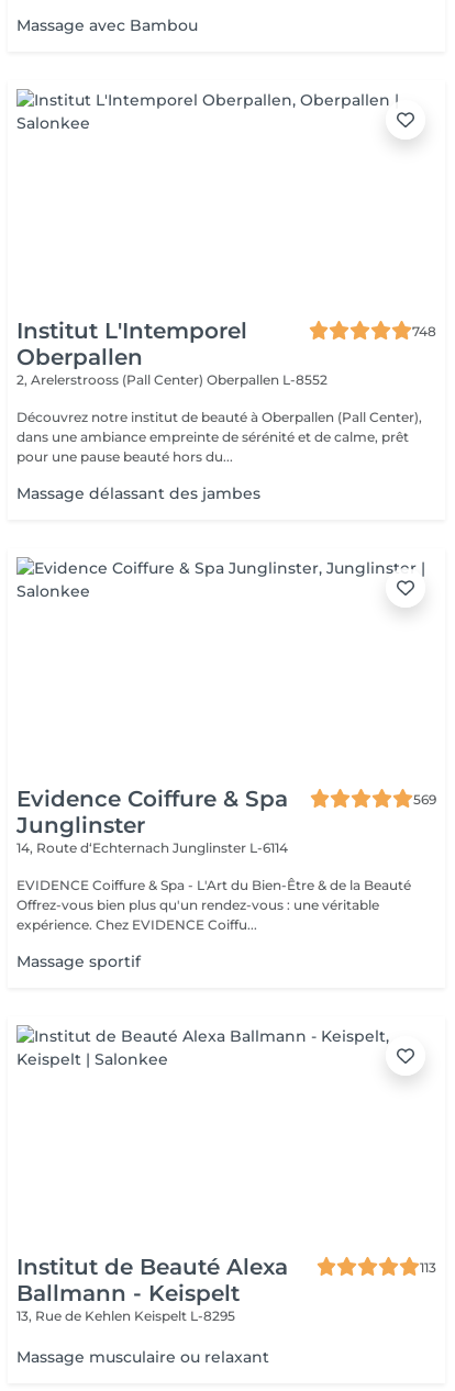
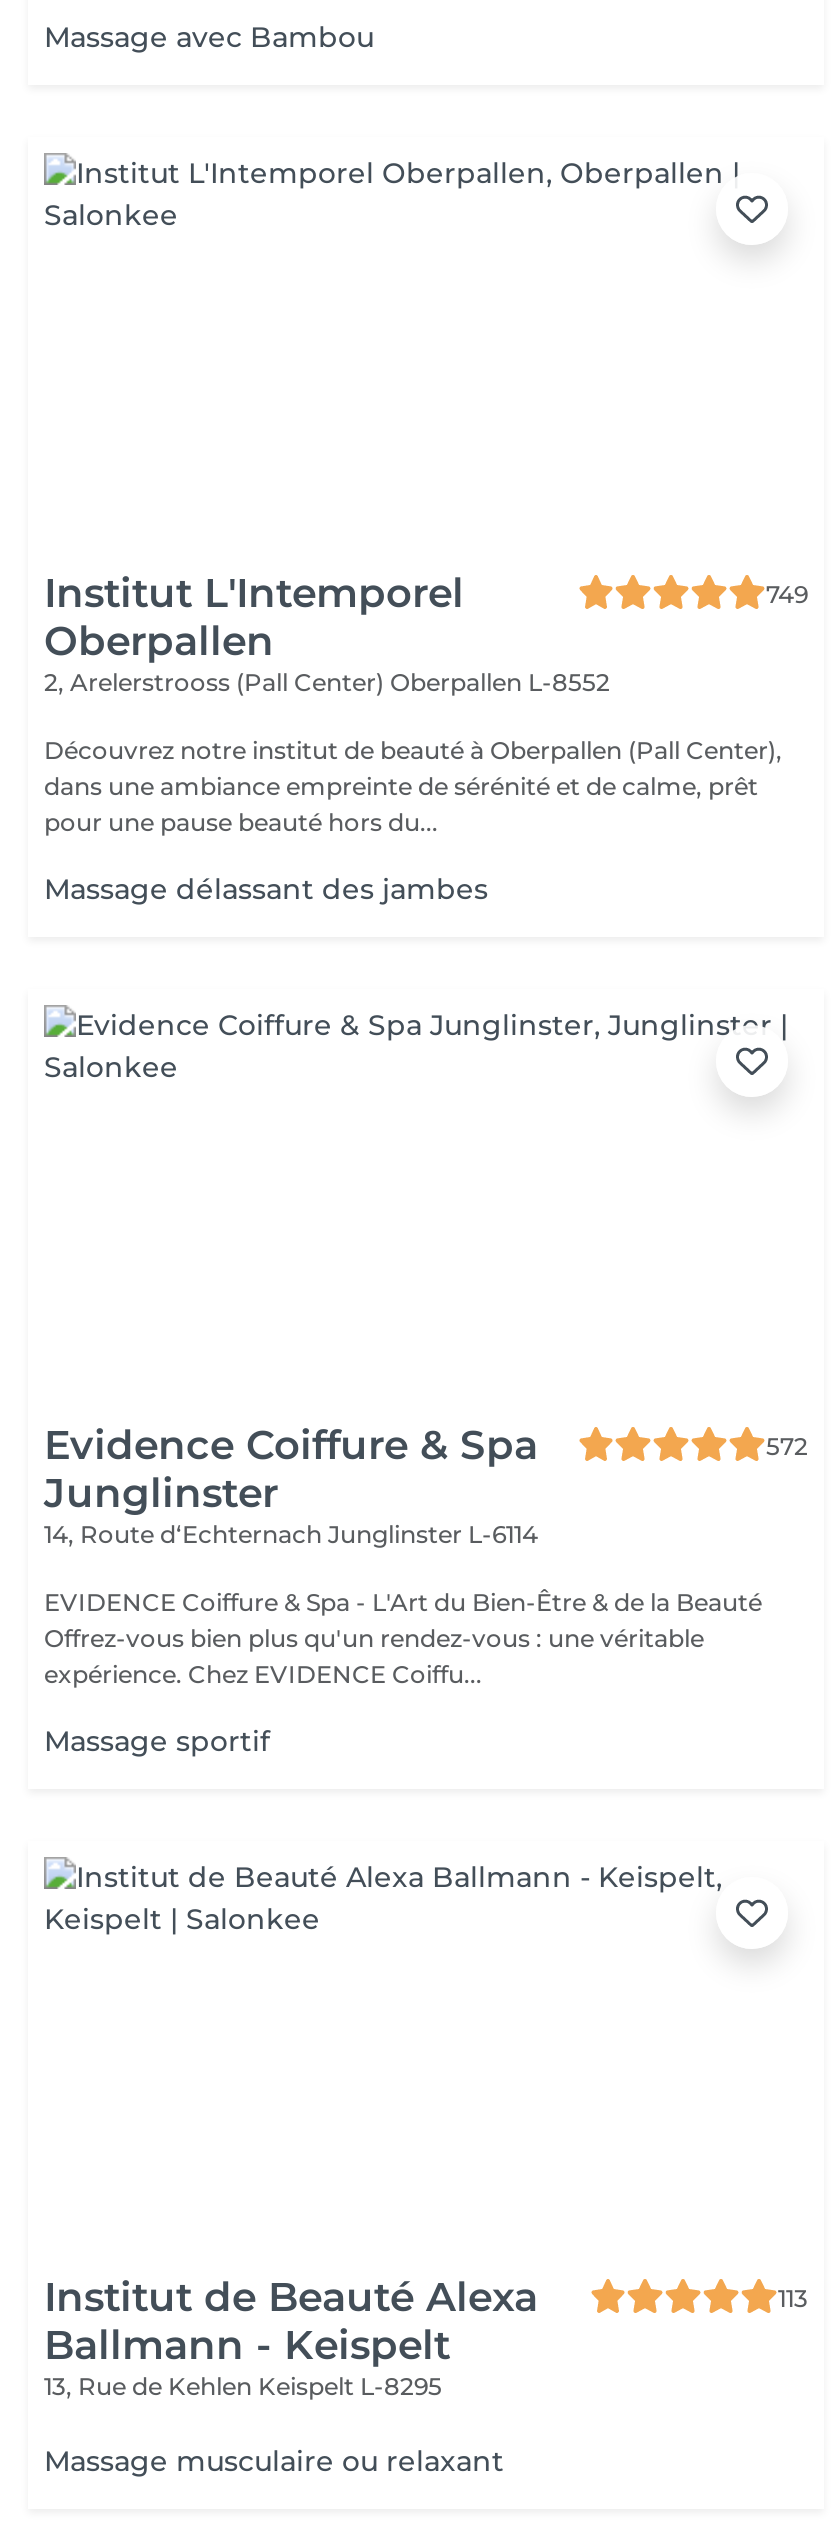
- 748
+ 749

- 569
+ 572
